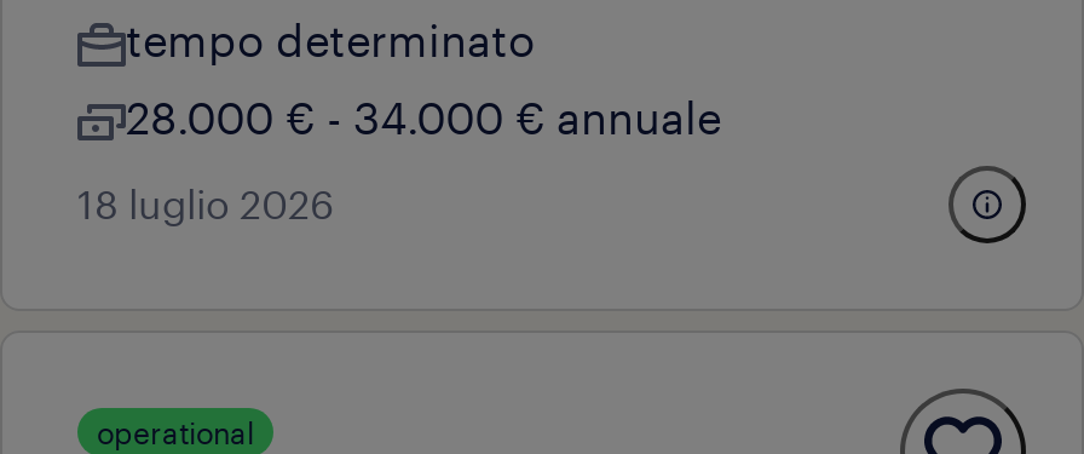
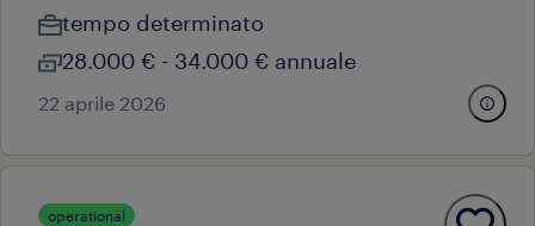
- 18 luglio 2026
+ 22 aprile 2026
